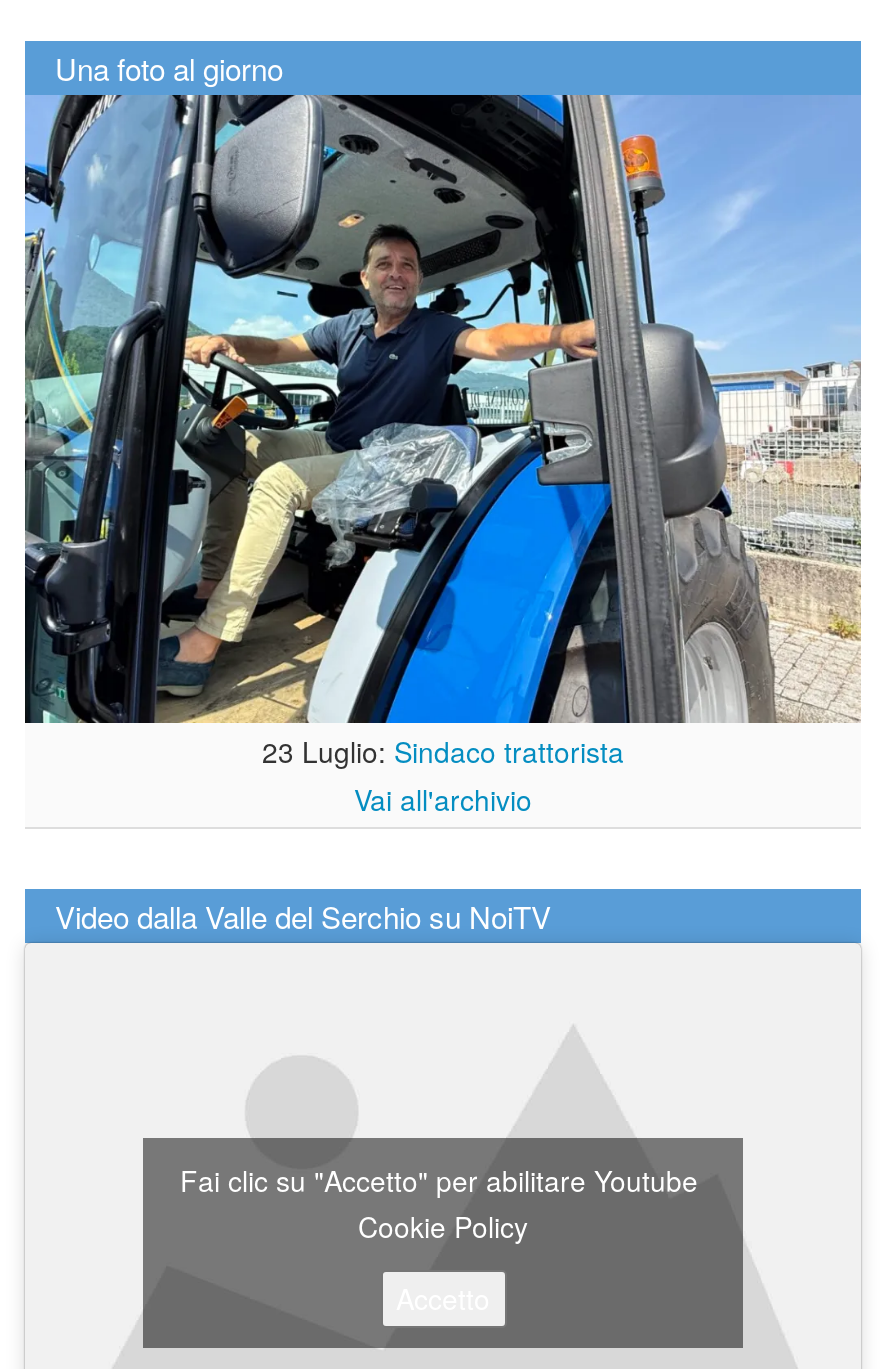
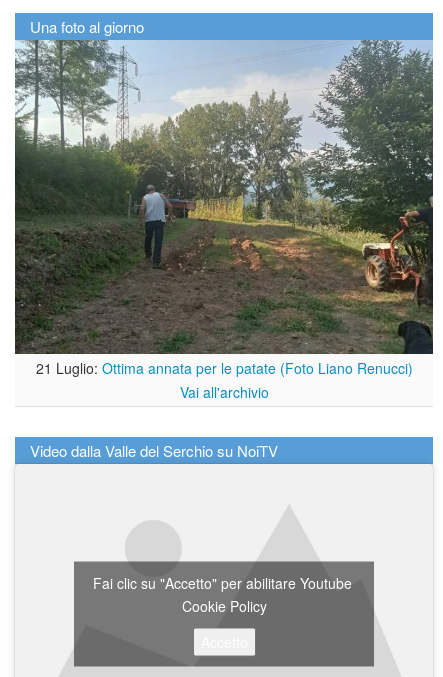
- [image]
- 23 Luglio: Sindaco trattorista
+ [image]
+ 21 Luglio: Ottima annata per le patate (Foto Liano Renucci)
